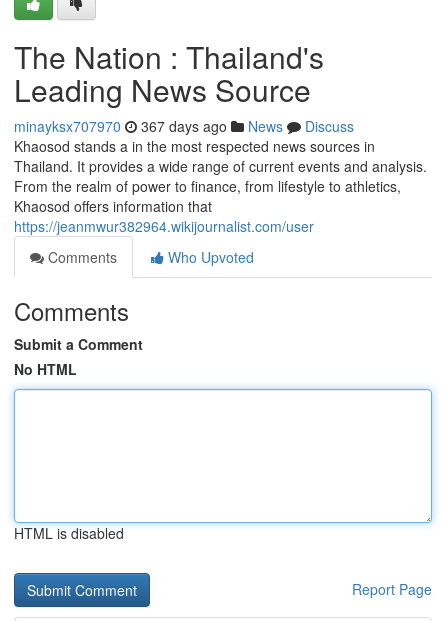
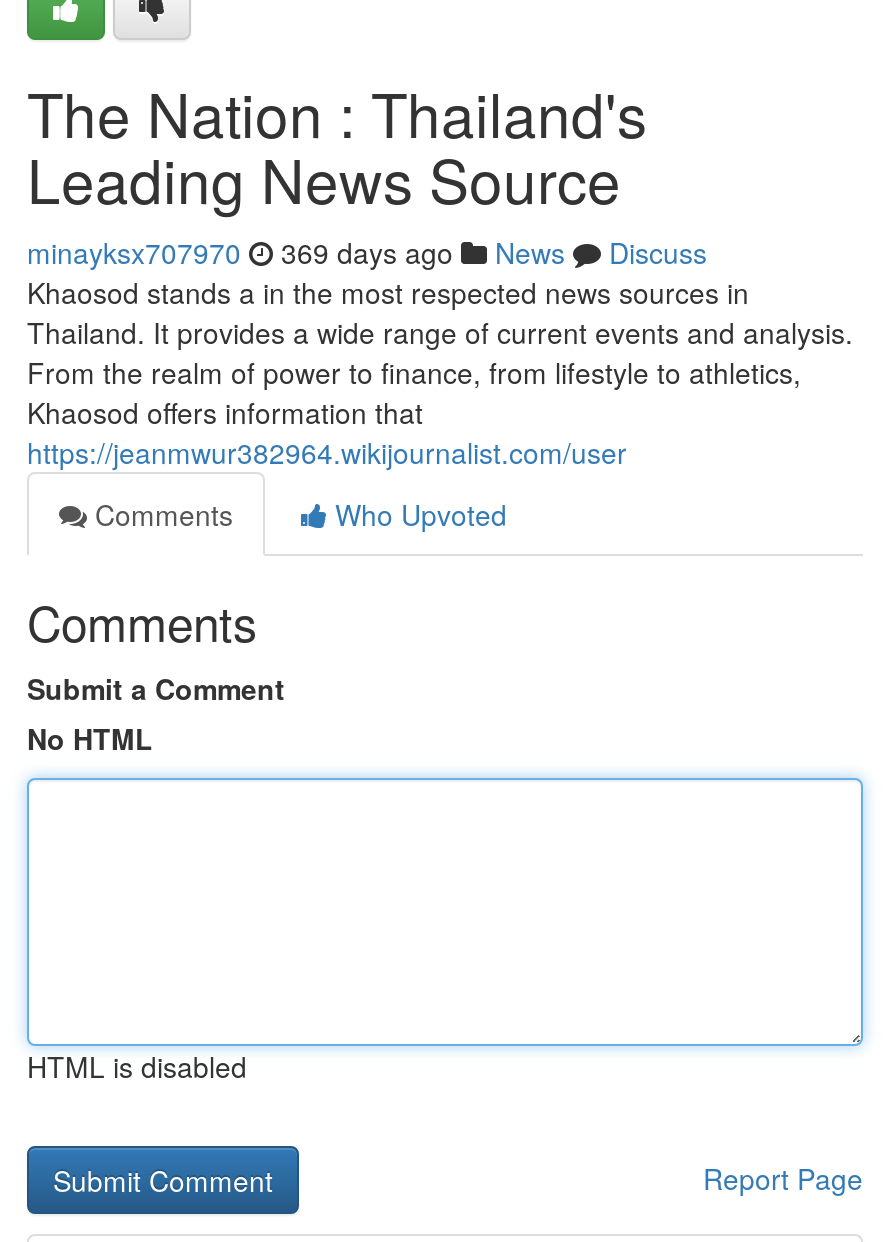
- minayksx707970 367 days ago News Discuss
+ minayksx707970 369 days ago News Discuss
